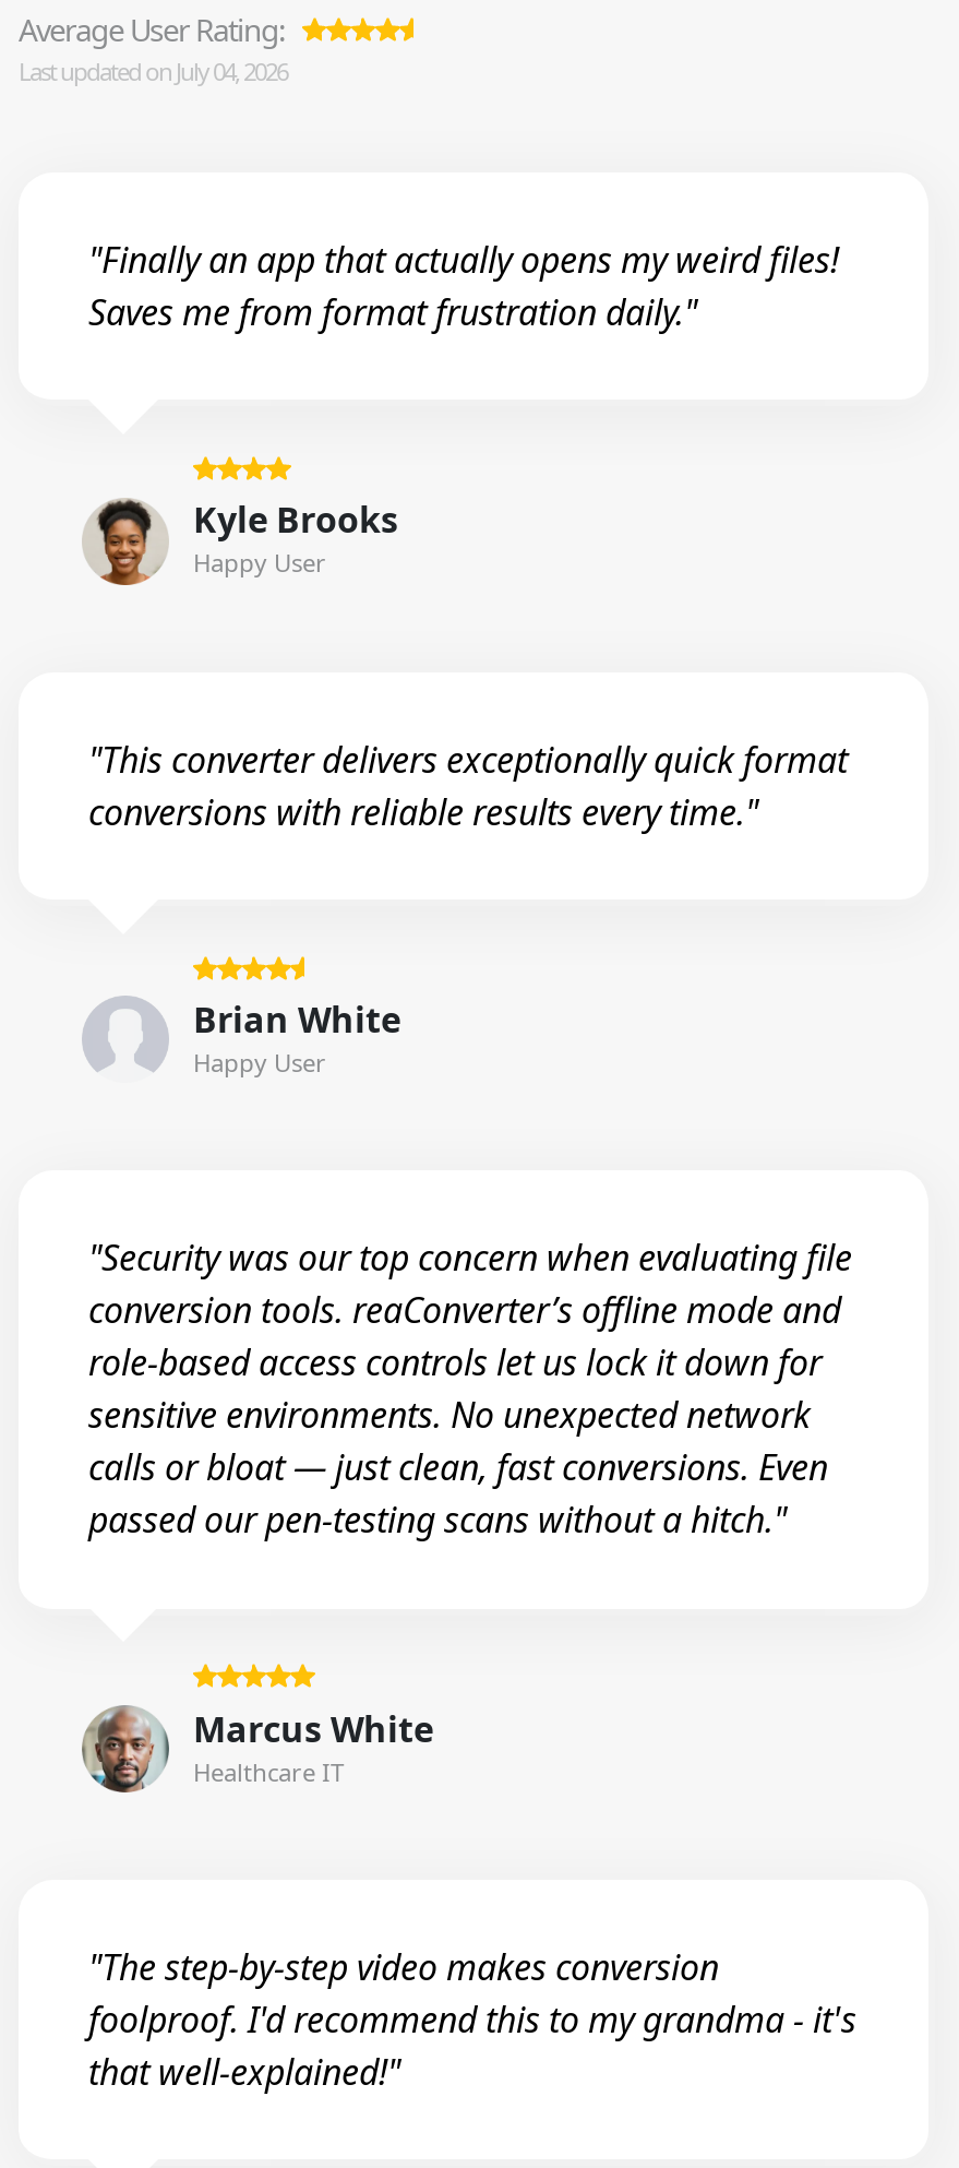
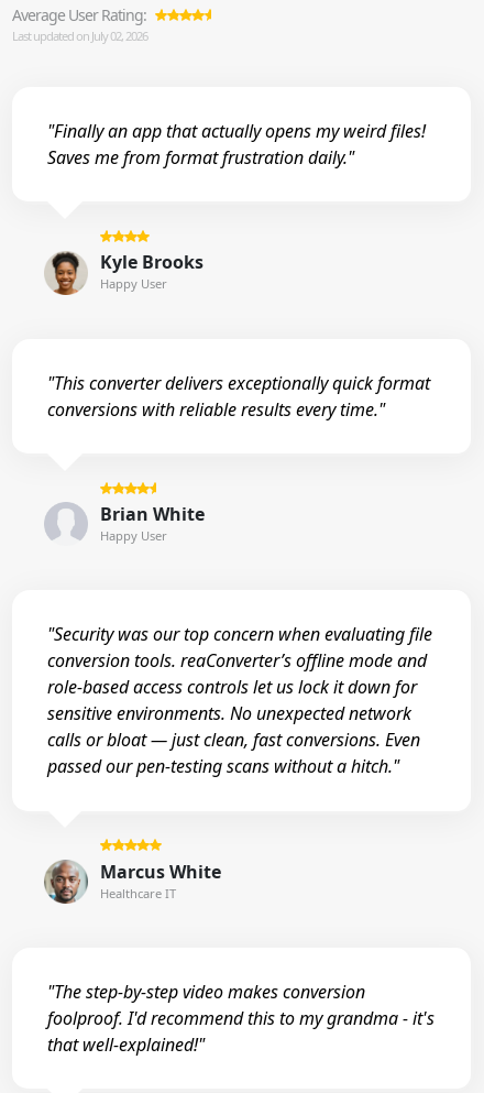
- Last updated on July 04, 2026
+ Last updated on July 02, 2026
